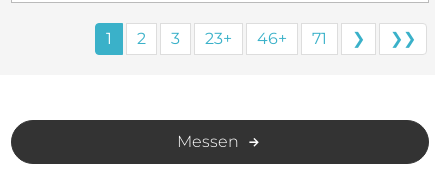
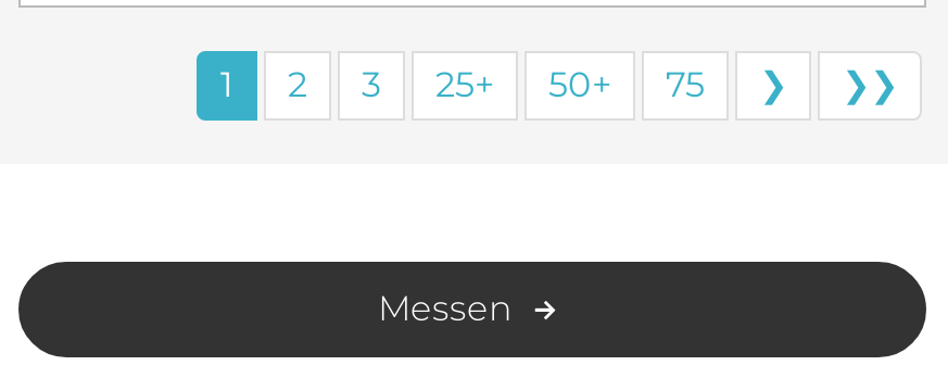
- 23+
+ 25+

- 46+
+ 50+

- 71
+ 75
